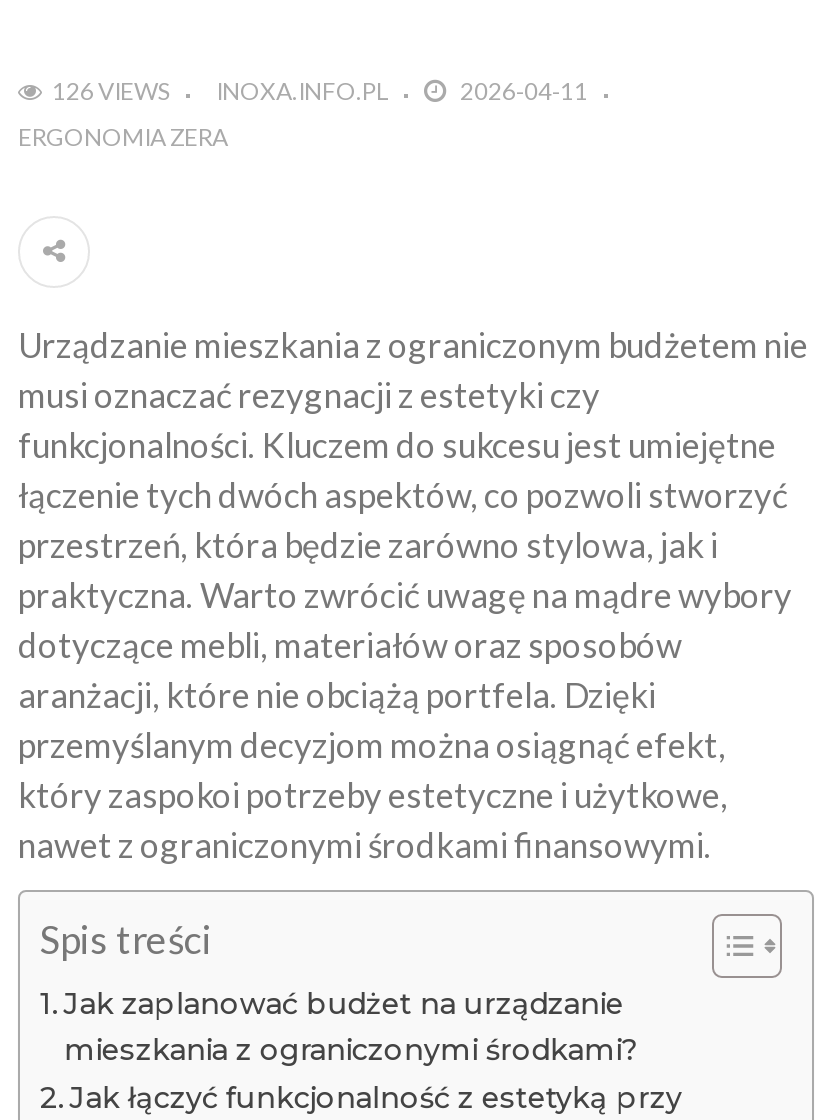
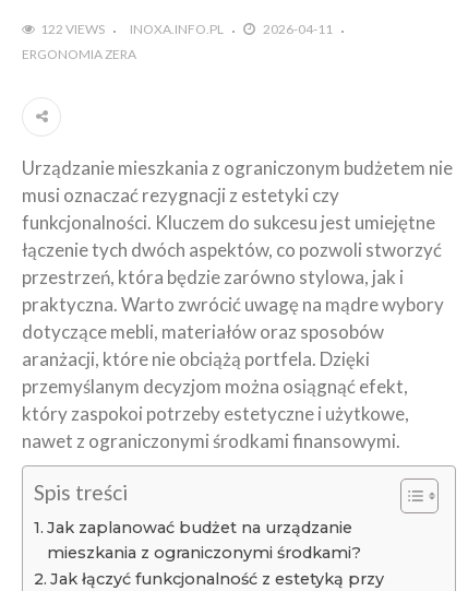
- 126 VIEWS INOXA.INFO.PL
+ 122 VIEWS INOXA.INFO.PL
